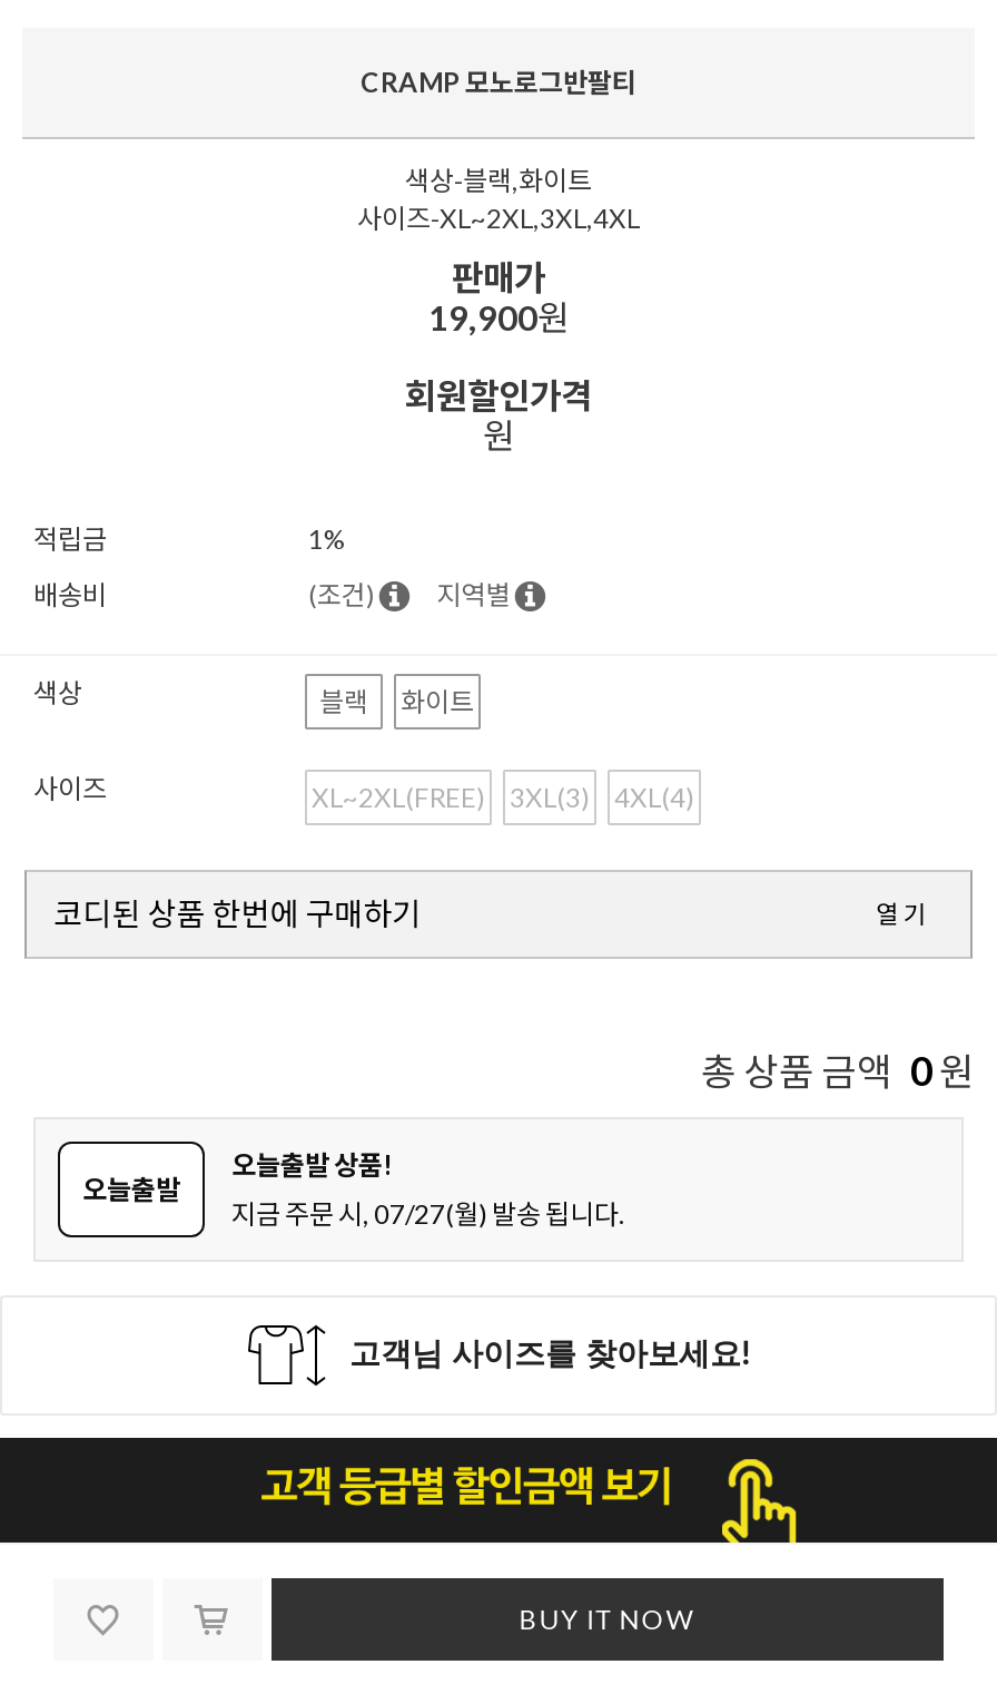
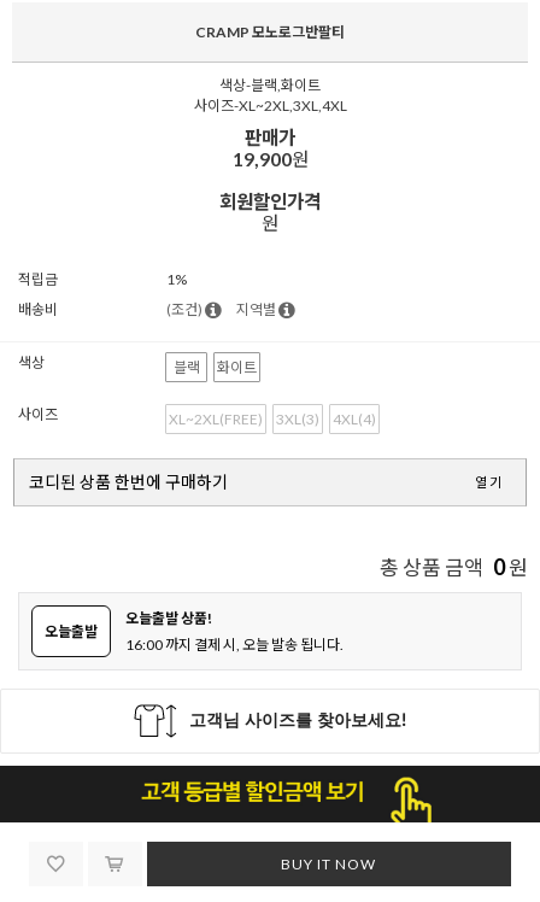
- 지금 주문 시, 07/27(월) 발송 됩니다.
+ 16:00 까지 결제 시, 오늘 발송 됩니다.
